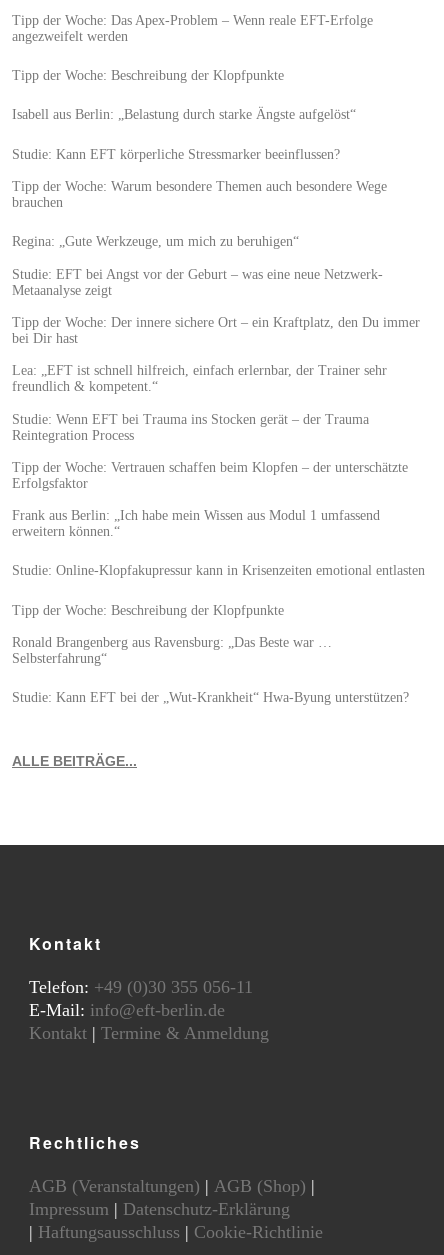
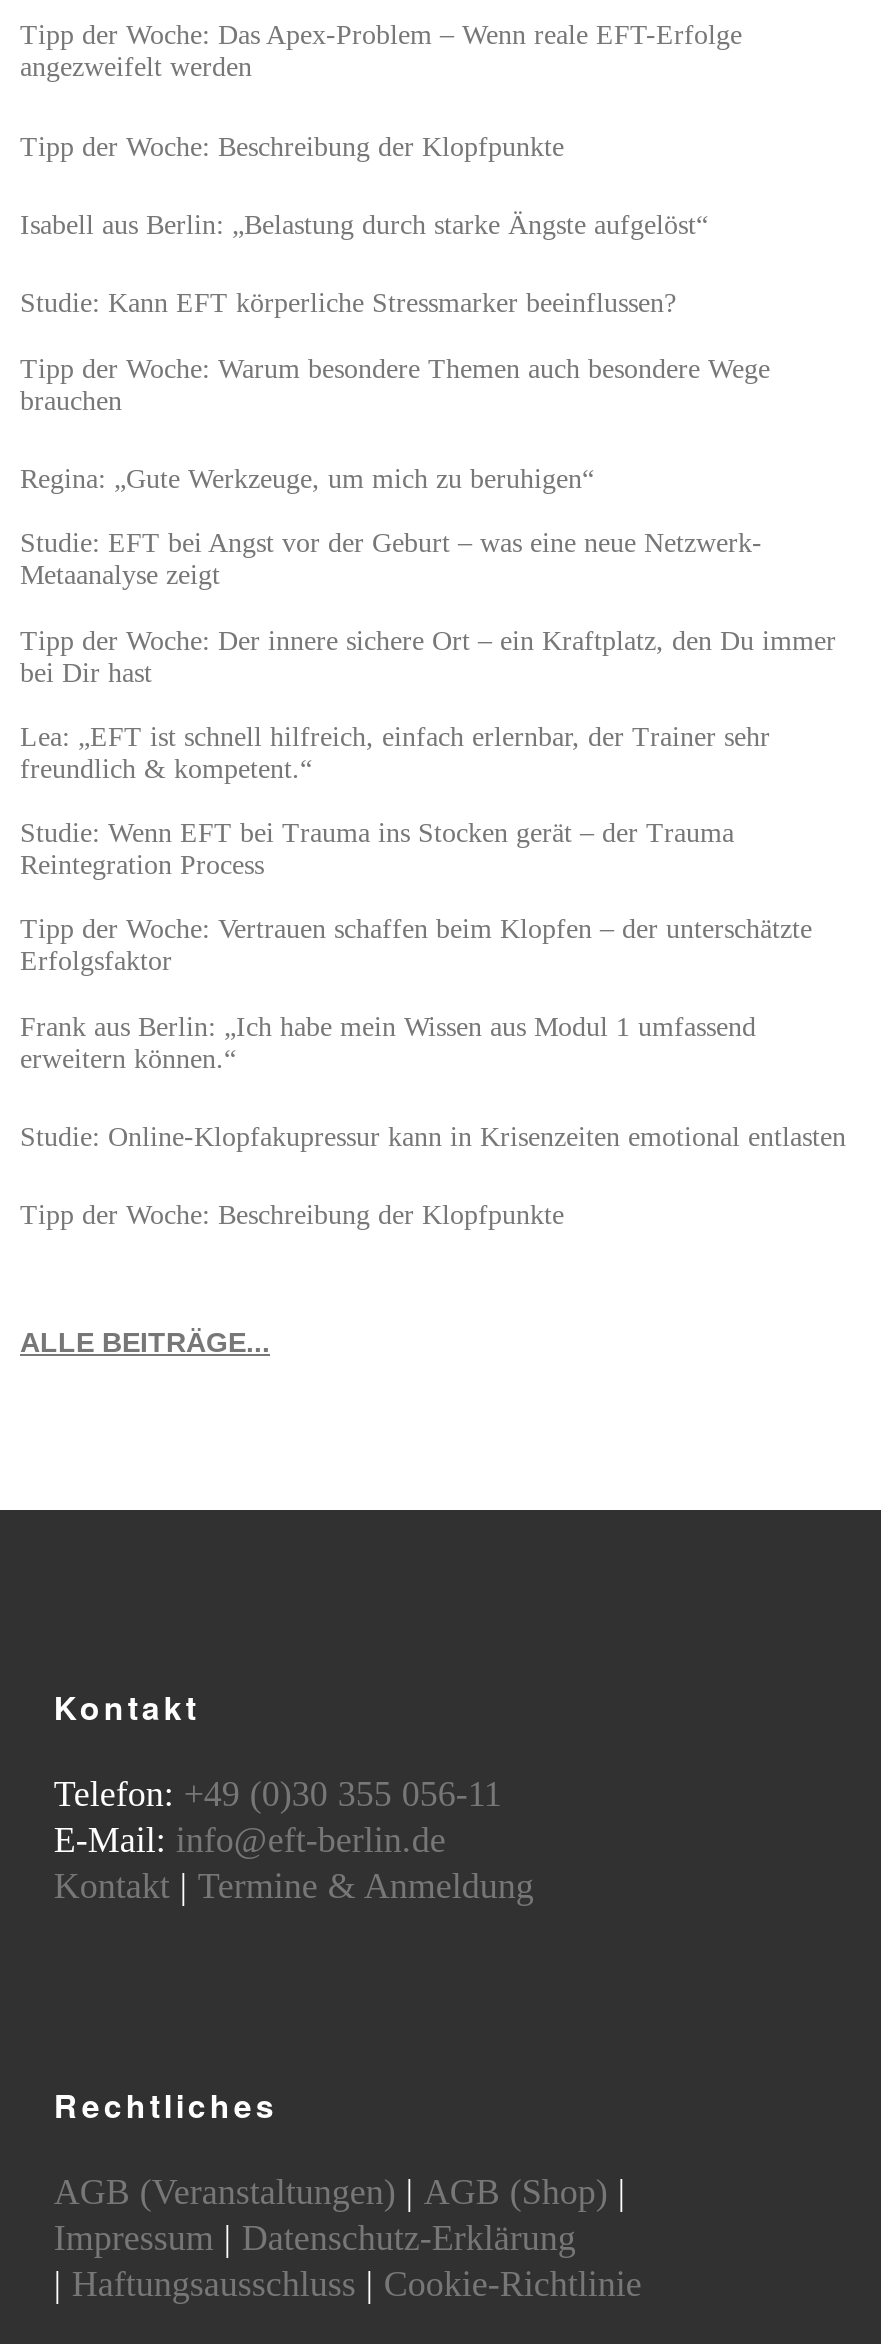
- Ronald Brangenberg aus Ravensburg: „Das Beste war …
- Selbsterfahrung“
- Studie: Kann EFT bei der „Wut-Krankheit“ Hwa-Byung unterstützen?
